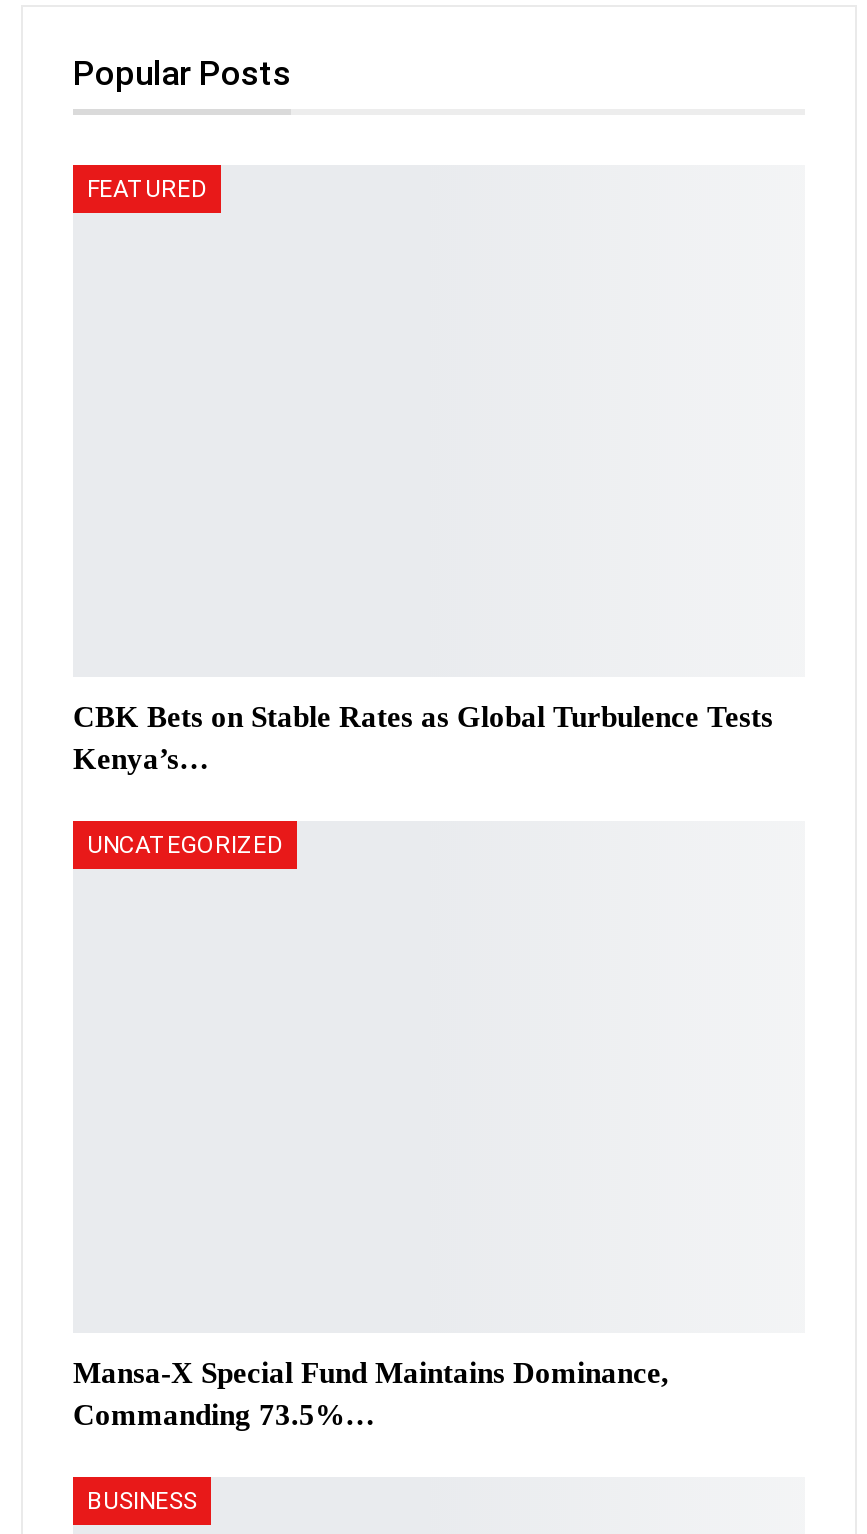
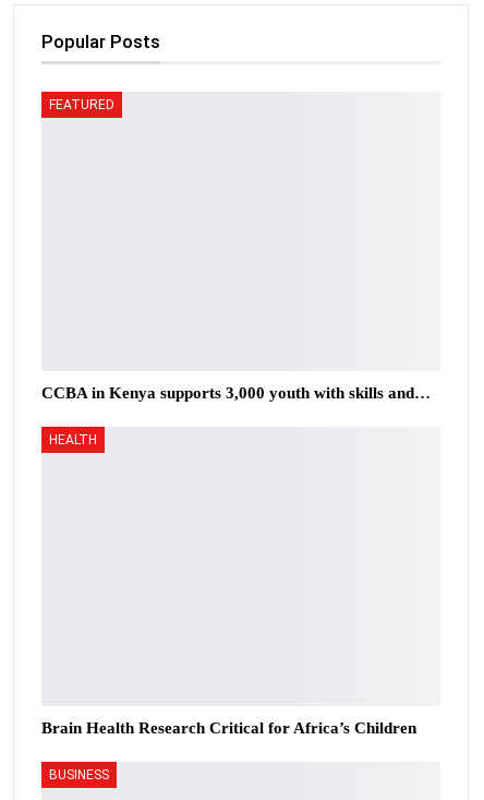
- CBK Bets on Stable Rates as Global Turbulence Tests
- Kenya’s…
+ CCBA in Kenya supports 3,000 youth with skills and…

- UNCATEGORIZED
+ HEALTH

- Mansa-X Special Fund Maintains Dominance,
- Commanding 73.5%…
+ Brain Health Research Critical for Africa’s Children
